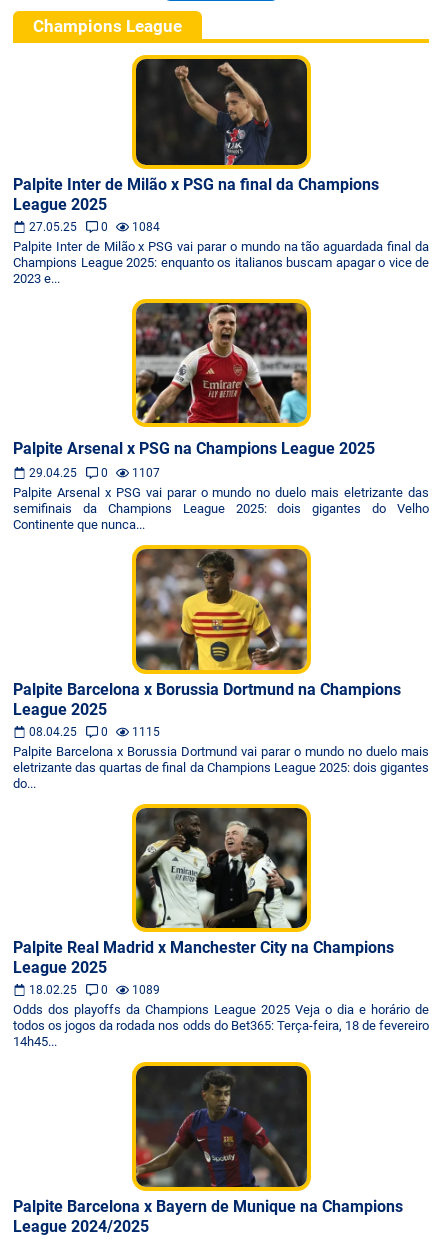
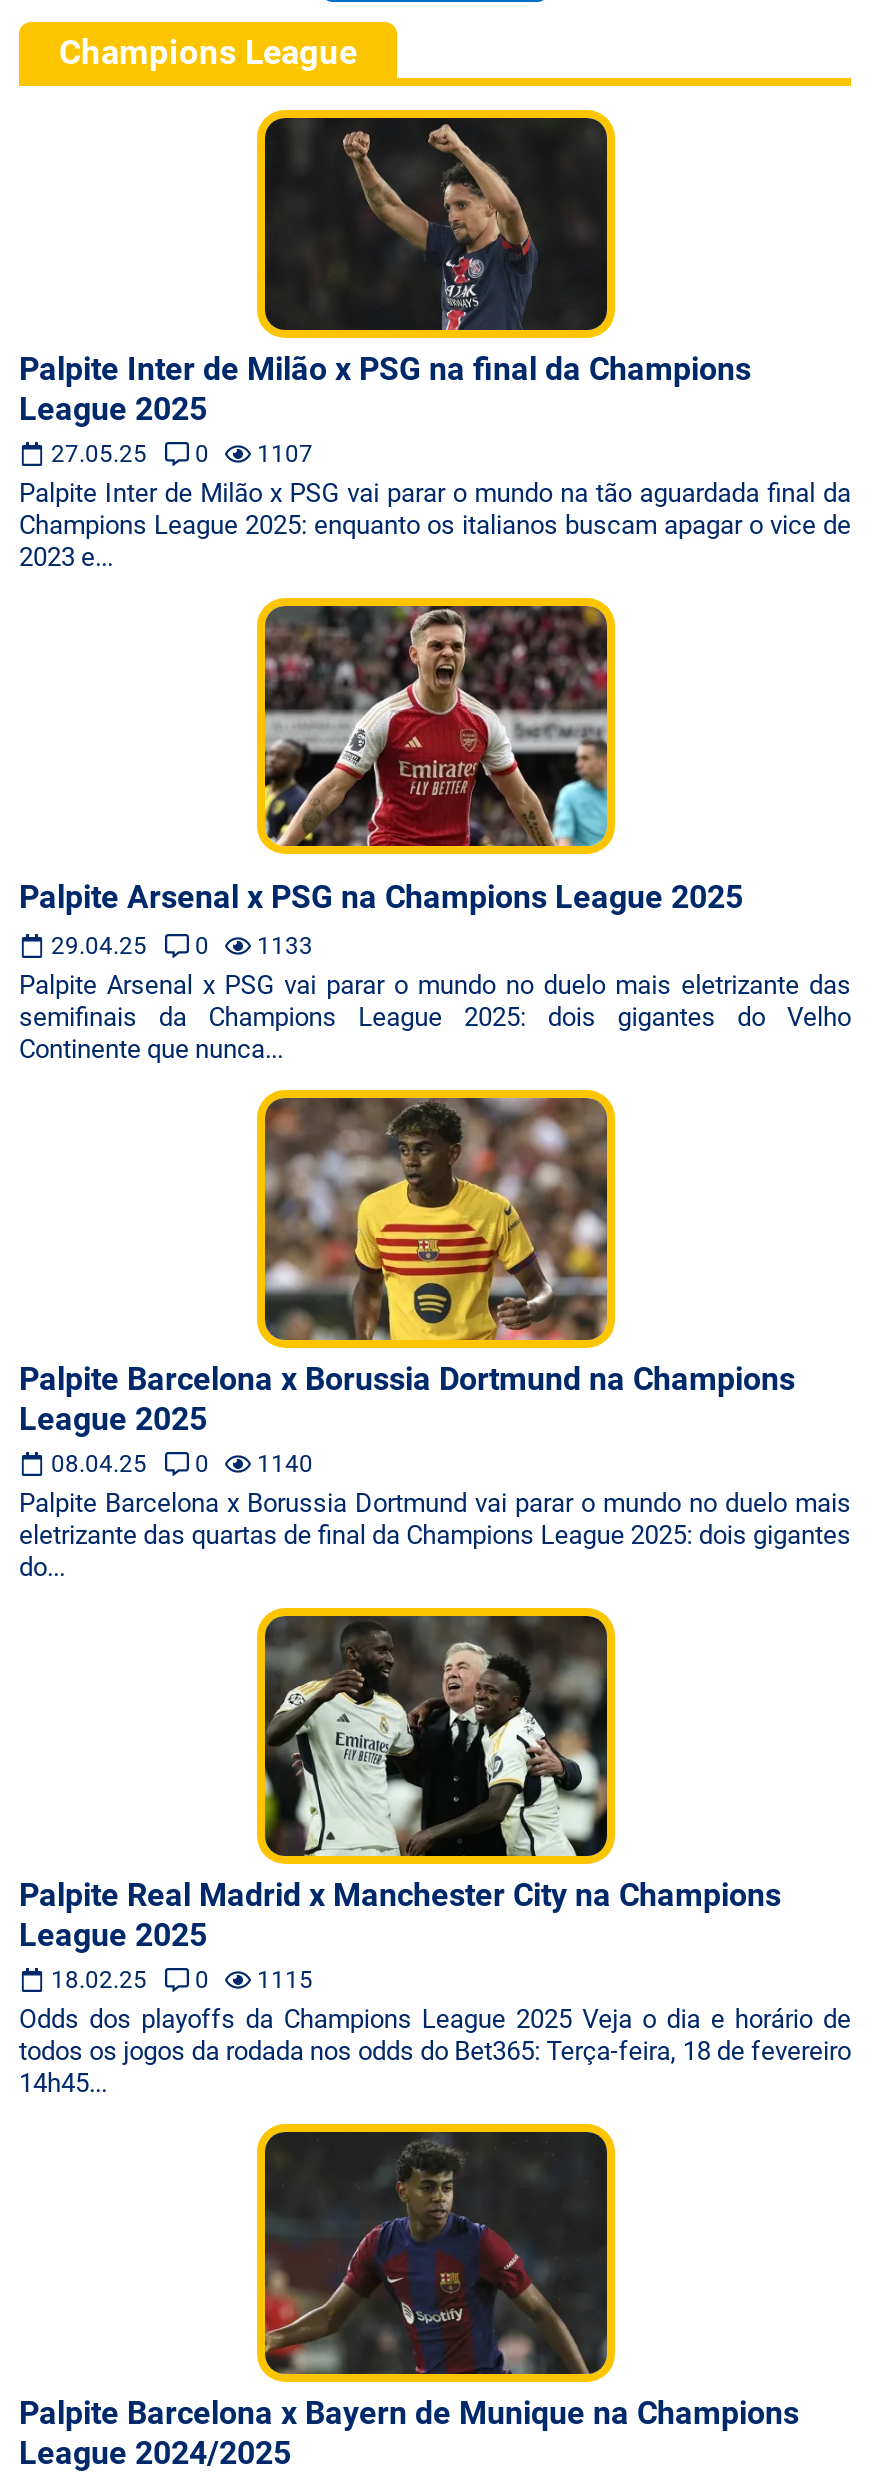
- 27.05.25 0 1084
+ 27.05.25 0 1107

- 29.04.25 0 1107
+ 29.04.25 0 1133

- 08.04.25 0 1115
+ 08.04.25 0 1140

- 18.02.25 0 1089
+ 18.02.25 0 1115
